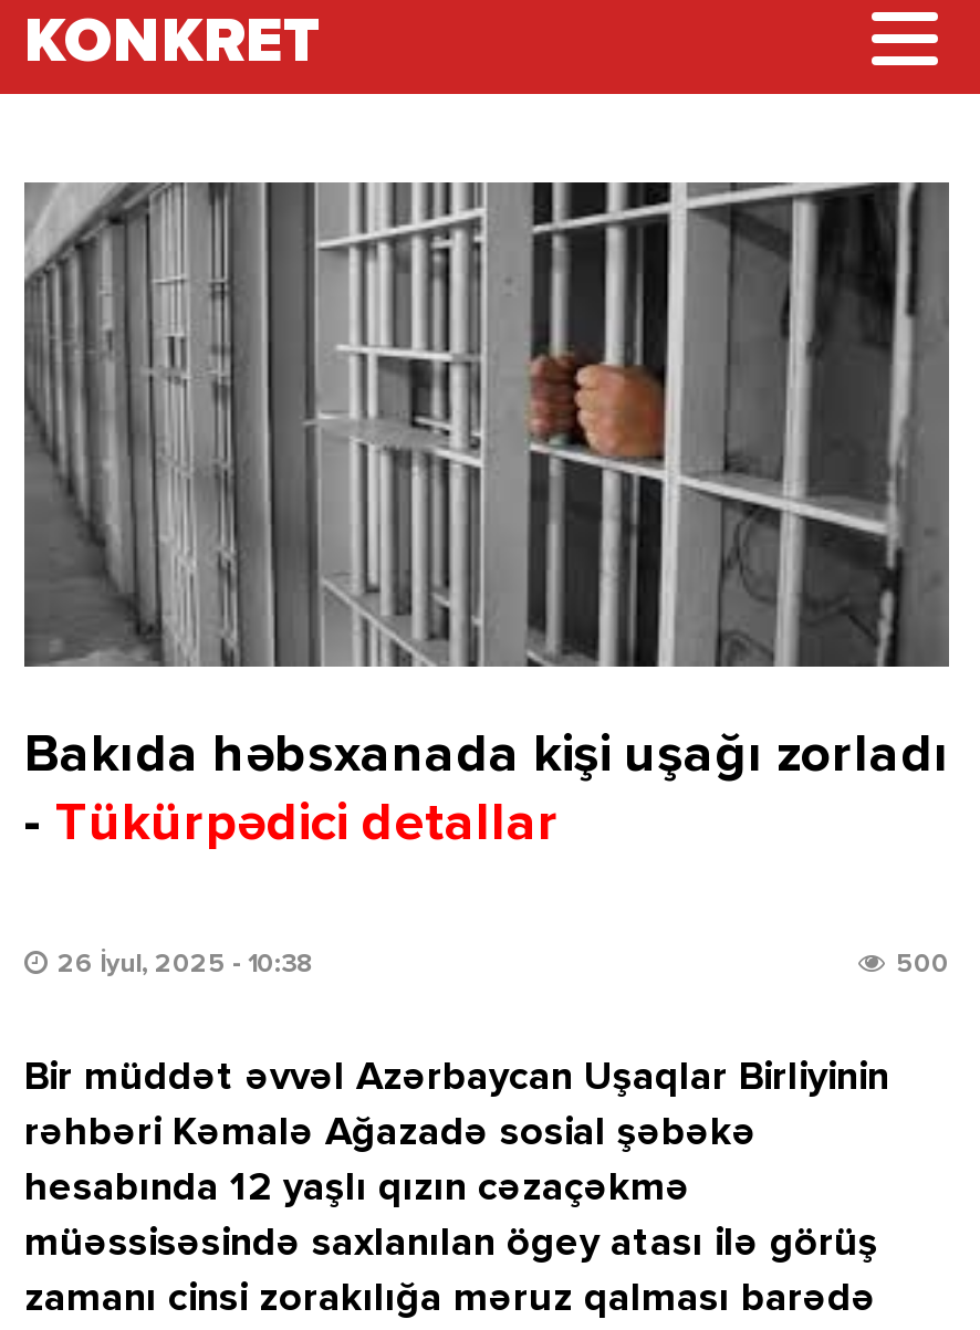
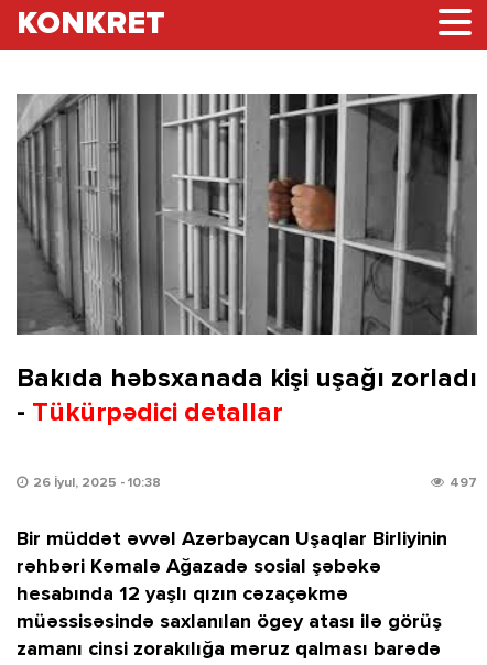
- 500
+ 497
